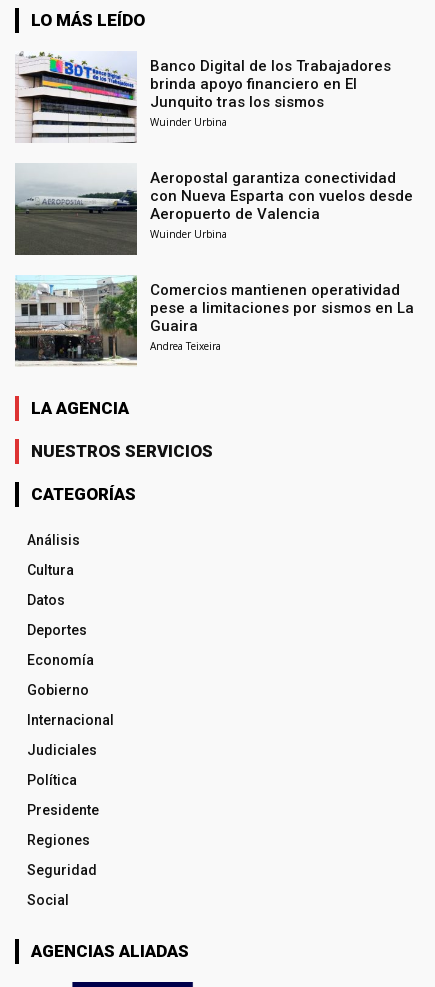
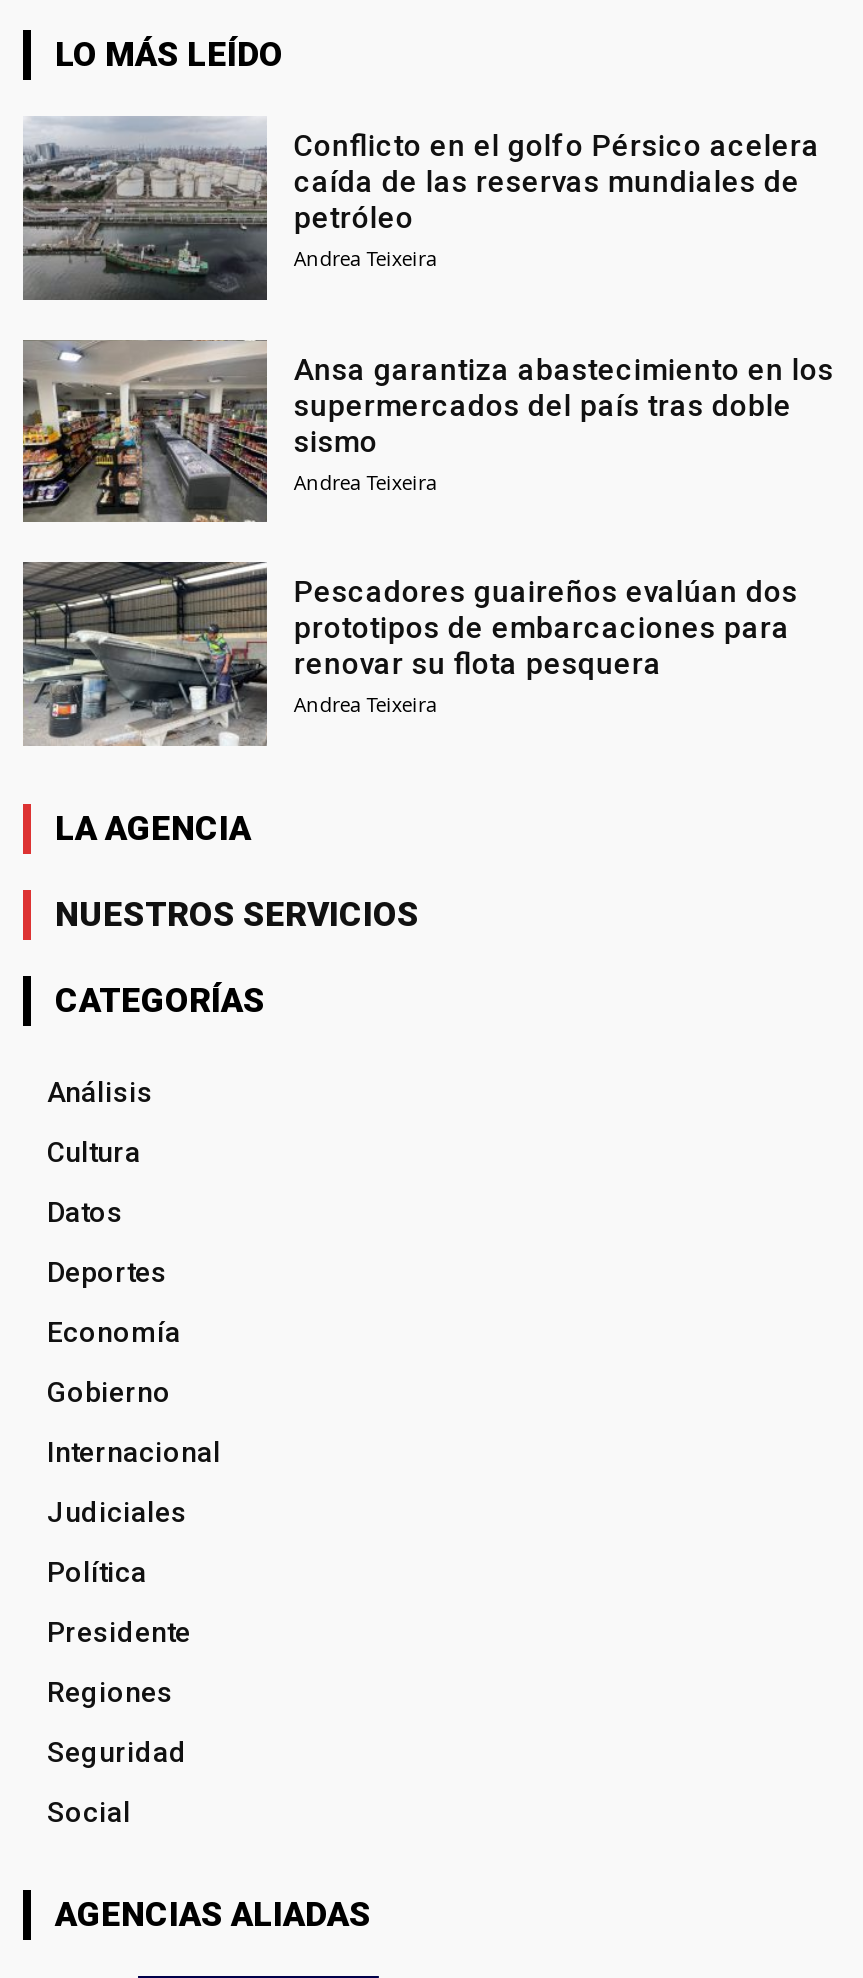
- [image]
- Banco Digital de los Trabajadores
- brinda apoyo financiero en El
- Junquito tras los sismos
- Wuinder Urbina
+ [image]
+ Conflicto en el golfo Pérsico acelera
+ caída de las reservas mundiales de
+ petróleo
+ Andrea Teixeira

- [image]
- Aeropostal garantiza conectividad
- con Nueva Esparta con vuelos desde
- Aeropuerto de Valencia
- Wuinder Urbina
+ [image]
+ Ansa garantiza abastecimiento en los
+ supermercados del país tras doble
+ sismo
+ Andrea Teixeira

- [image]
- Comercios mantienen operatividad
- pese a limitaciones por sismos en La
- Guaira
+ [image]
+ Pescadores guaireños evalúan dos
+ prototipos de embarcaciones para
+ renovar su flota pesquera
